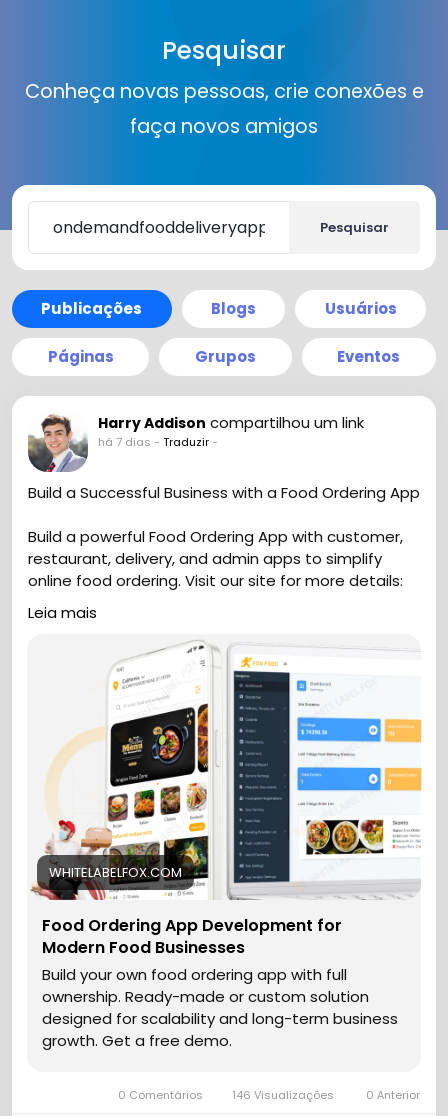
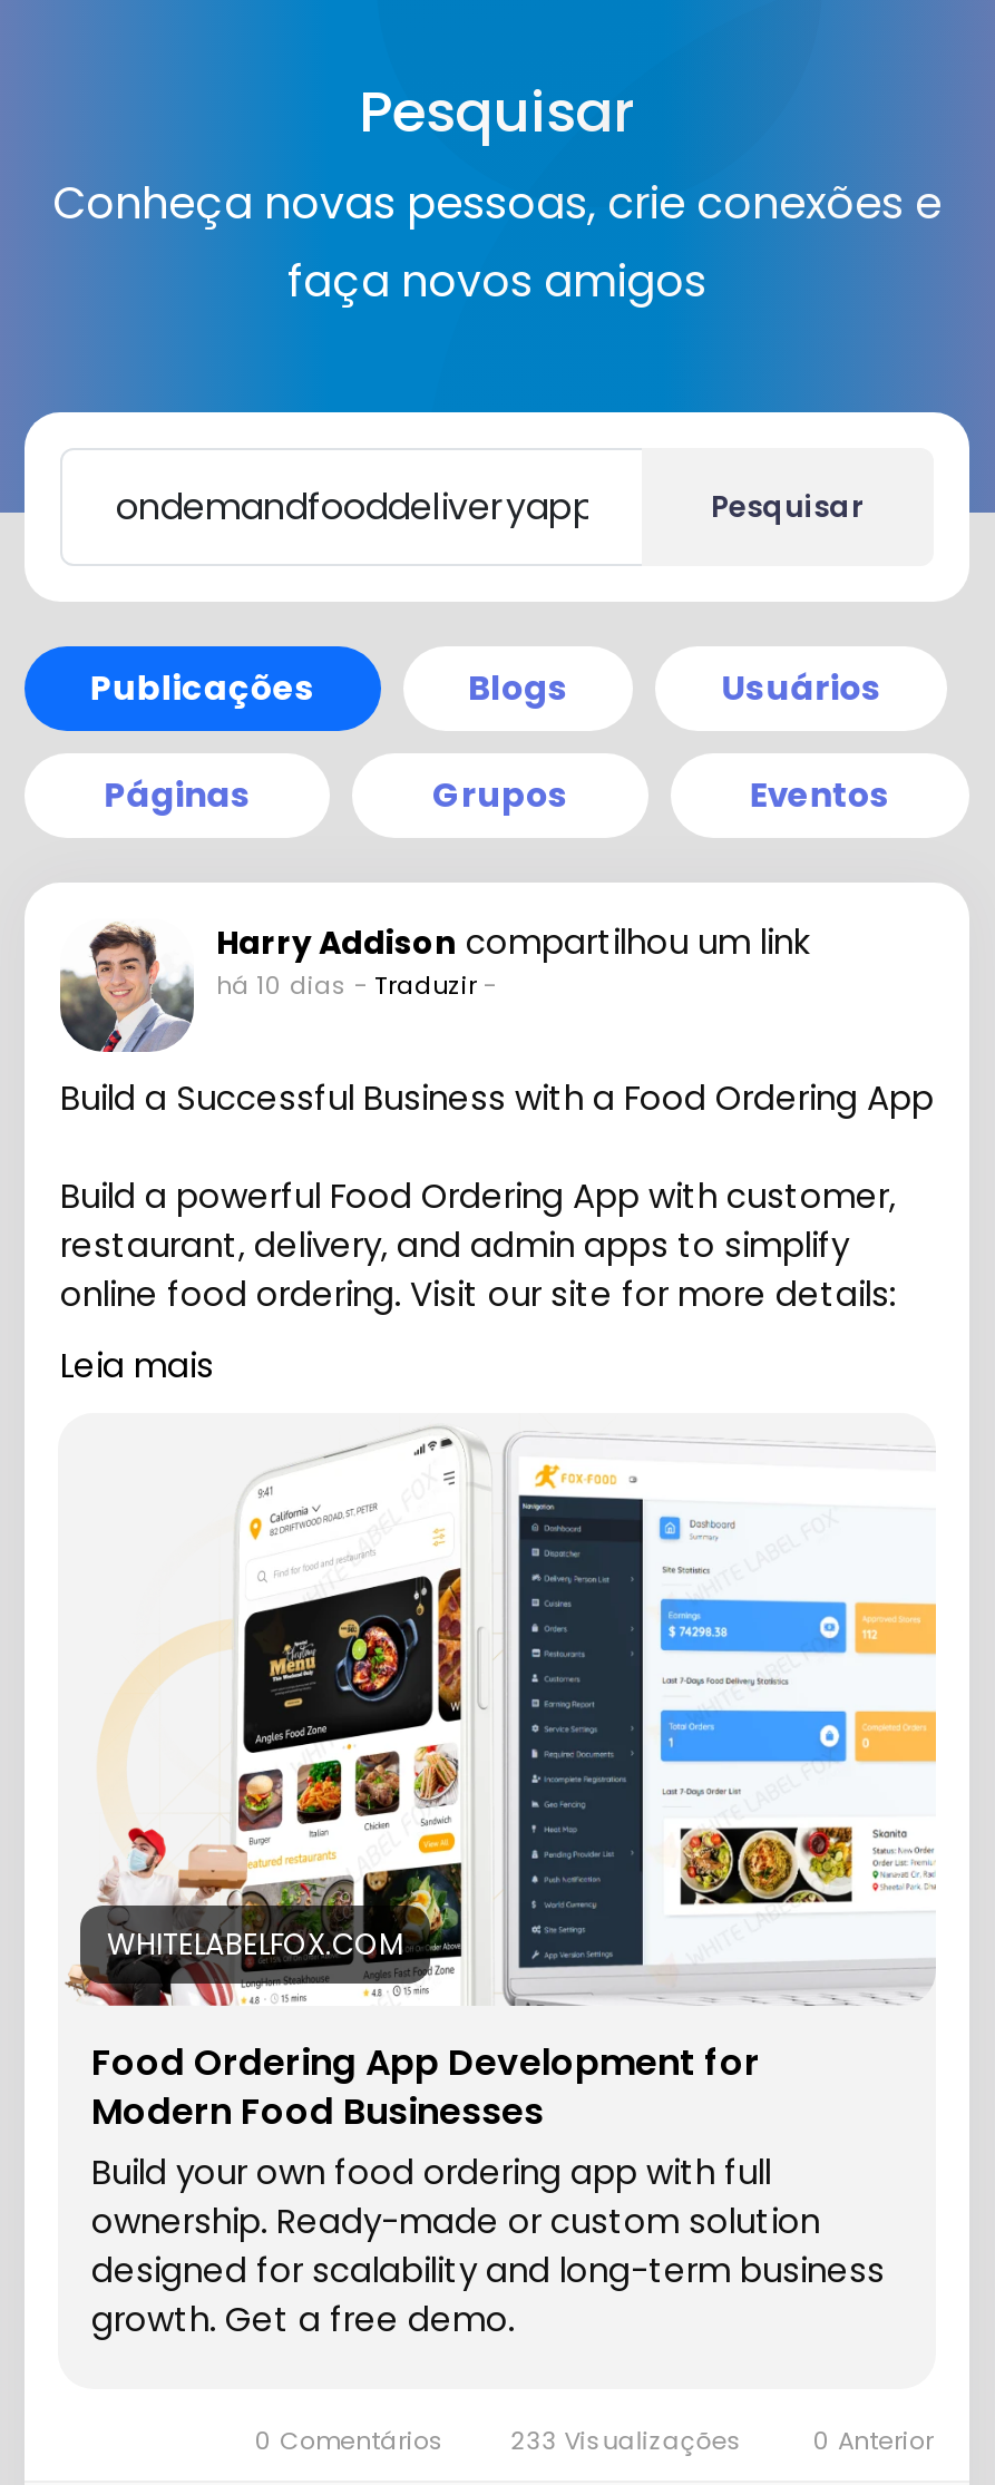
- há 7 dias - Traduzir -
+ há 10 dias - Traduzir -

- 146 Visualizações
+ 233 Visualizações
